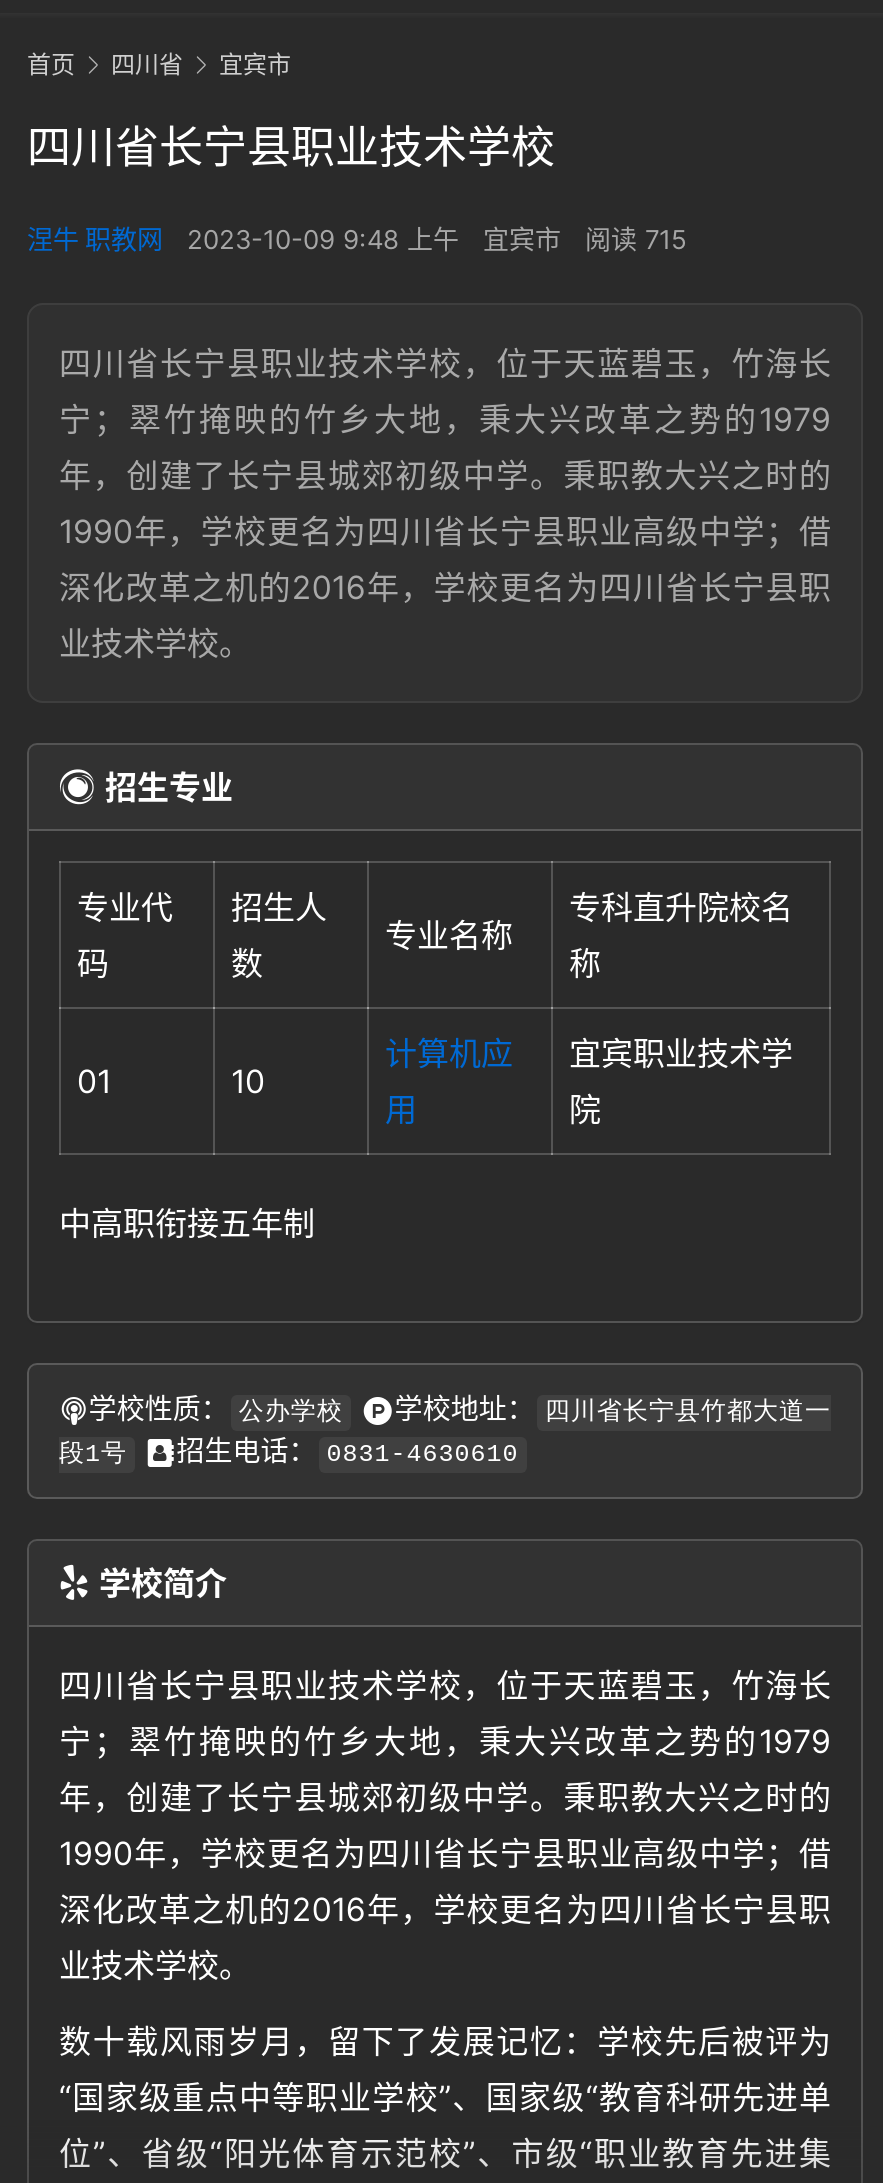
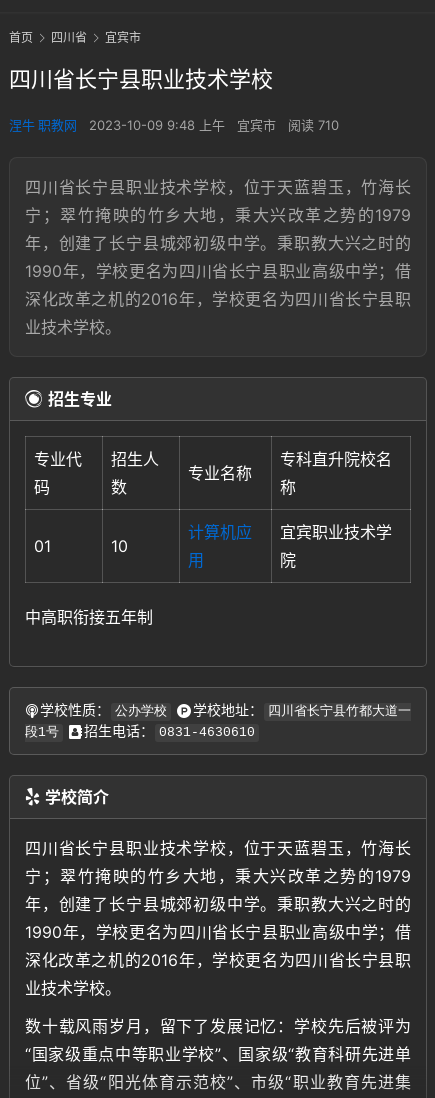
- 阅读 715
+ 阅读 710
